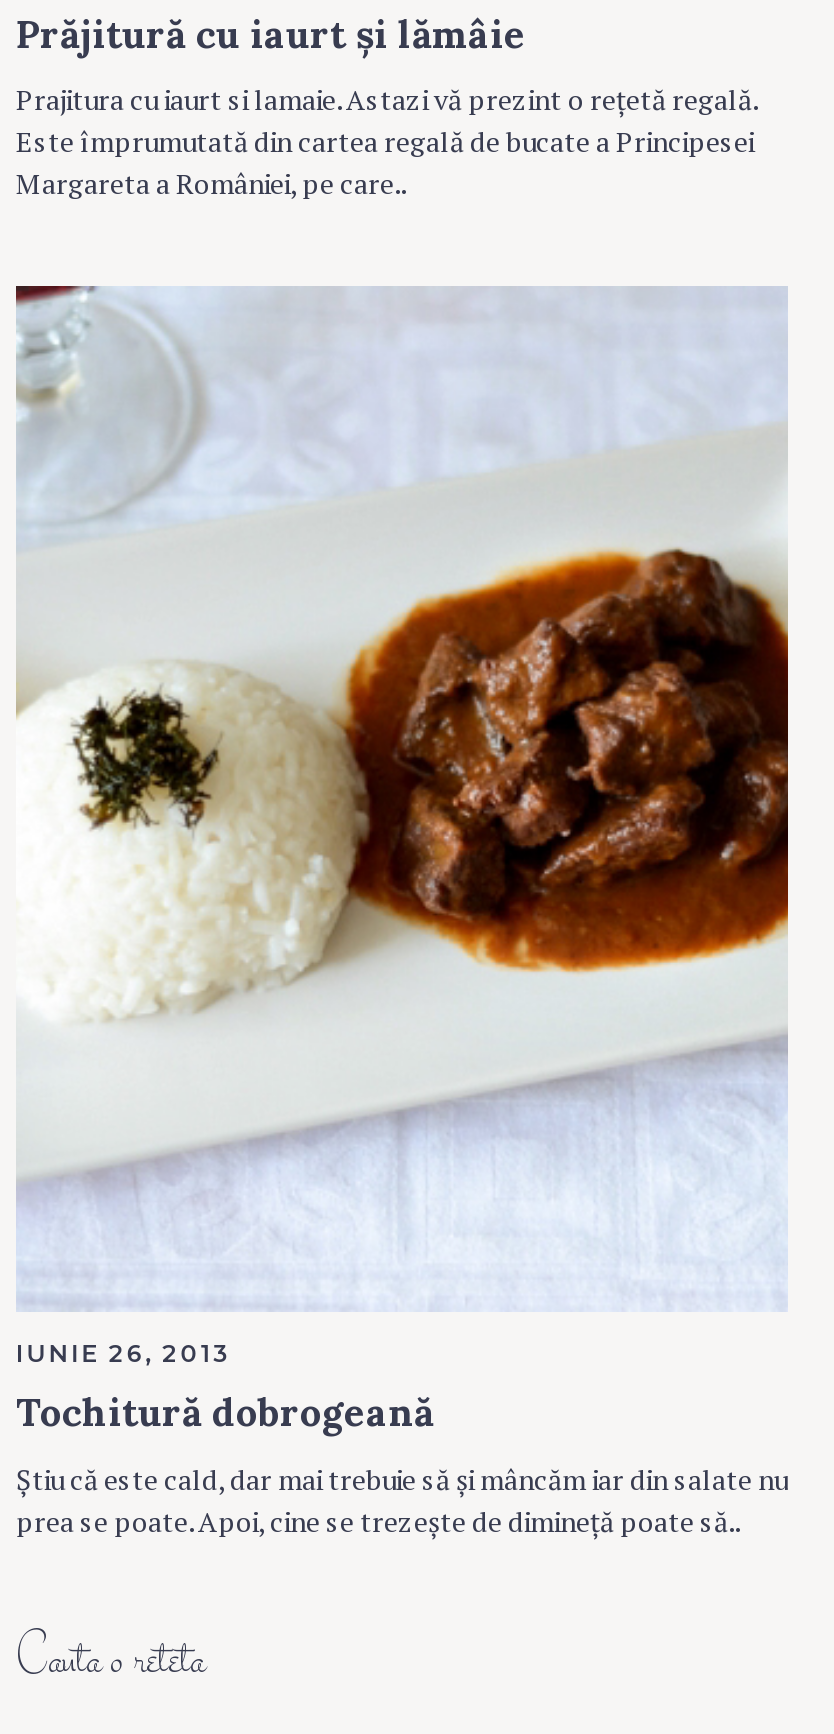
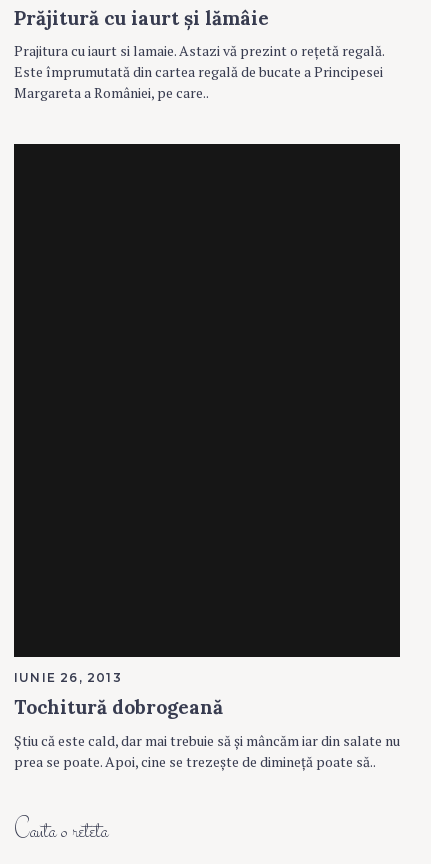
- [image]
